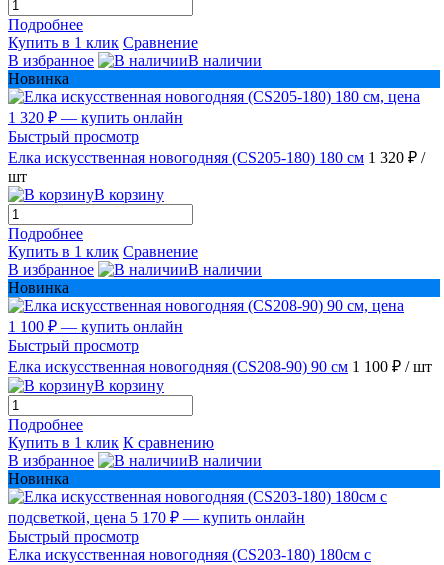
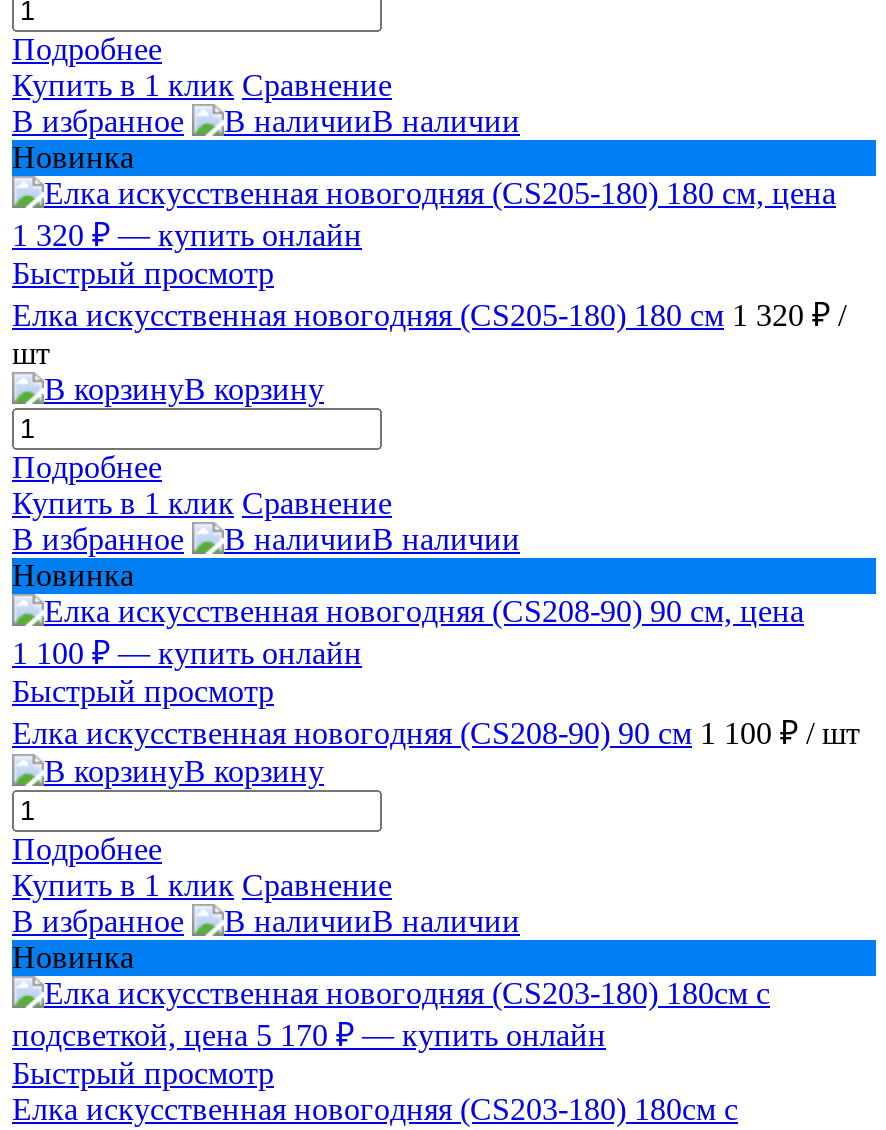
- Купить в 1 клик К сравнению
+ Купить в 1 клик Сравнение
